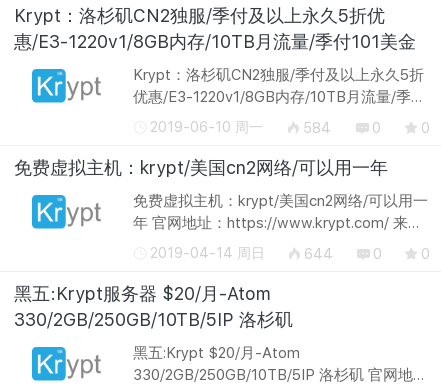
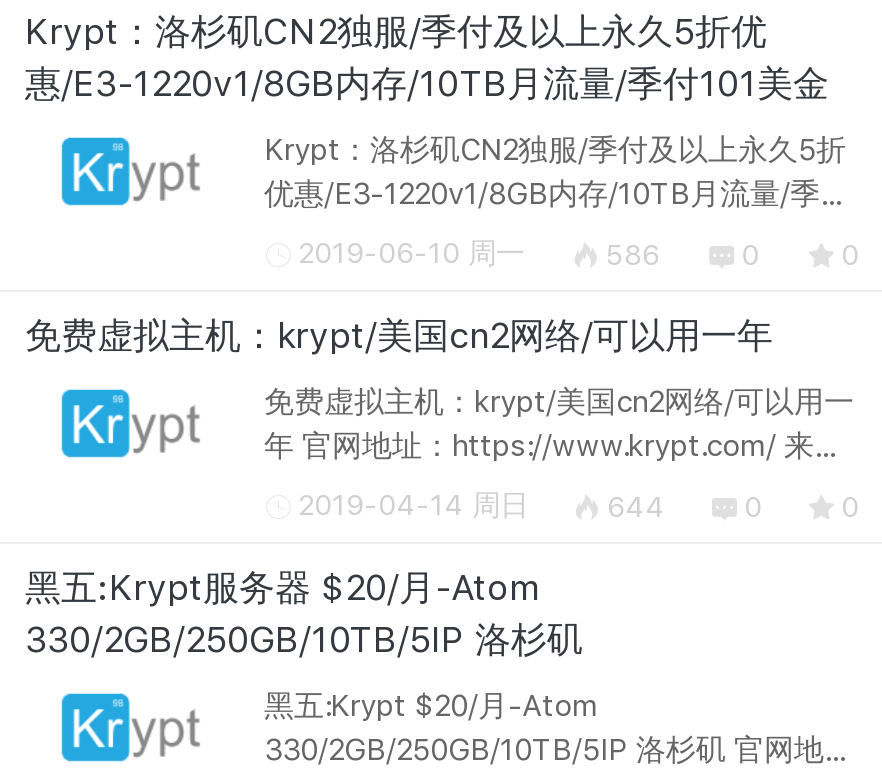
- 584
+ 586
